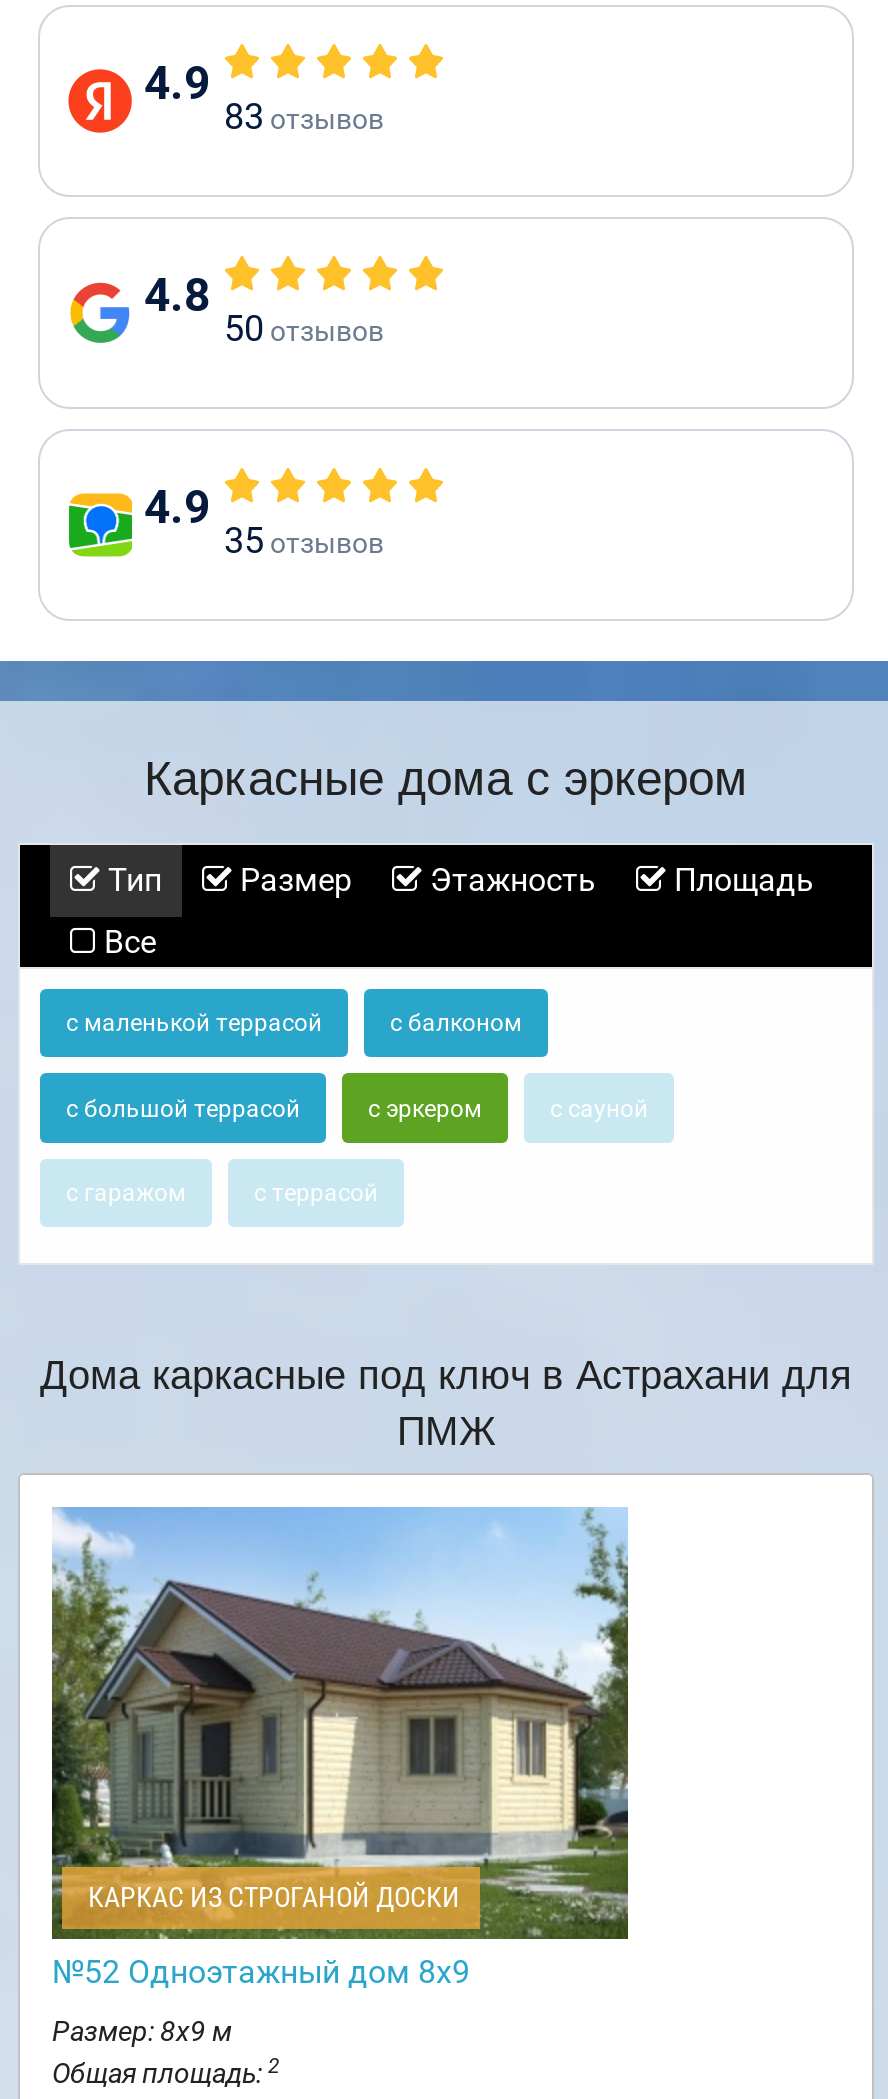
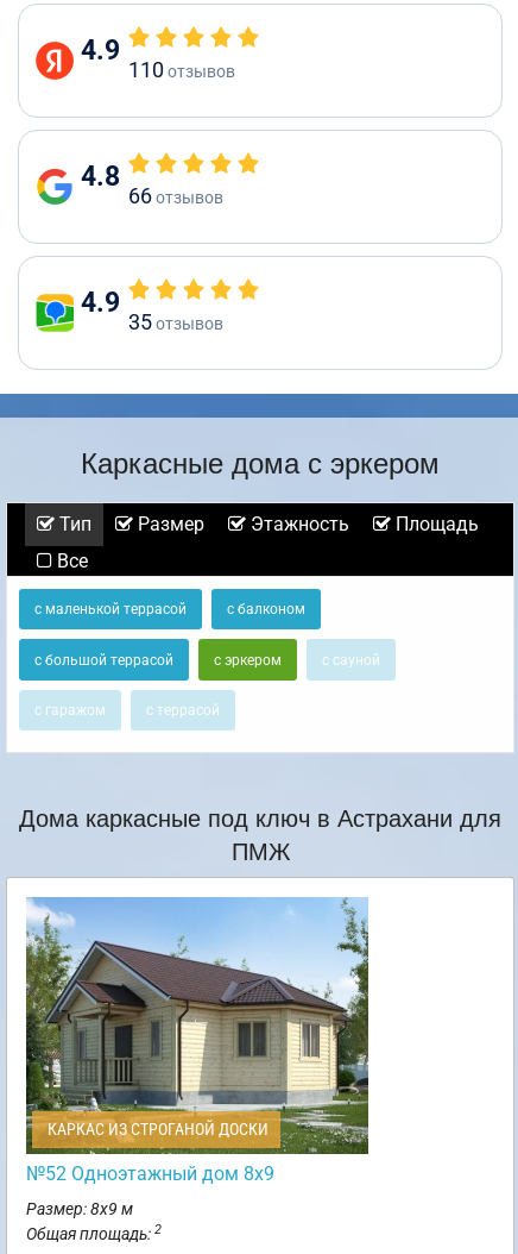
- 83 отзывов
+ 110 отзывов

- 50 отзывов
+ 66 отзывов
